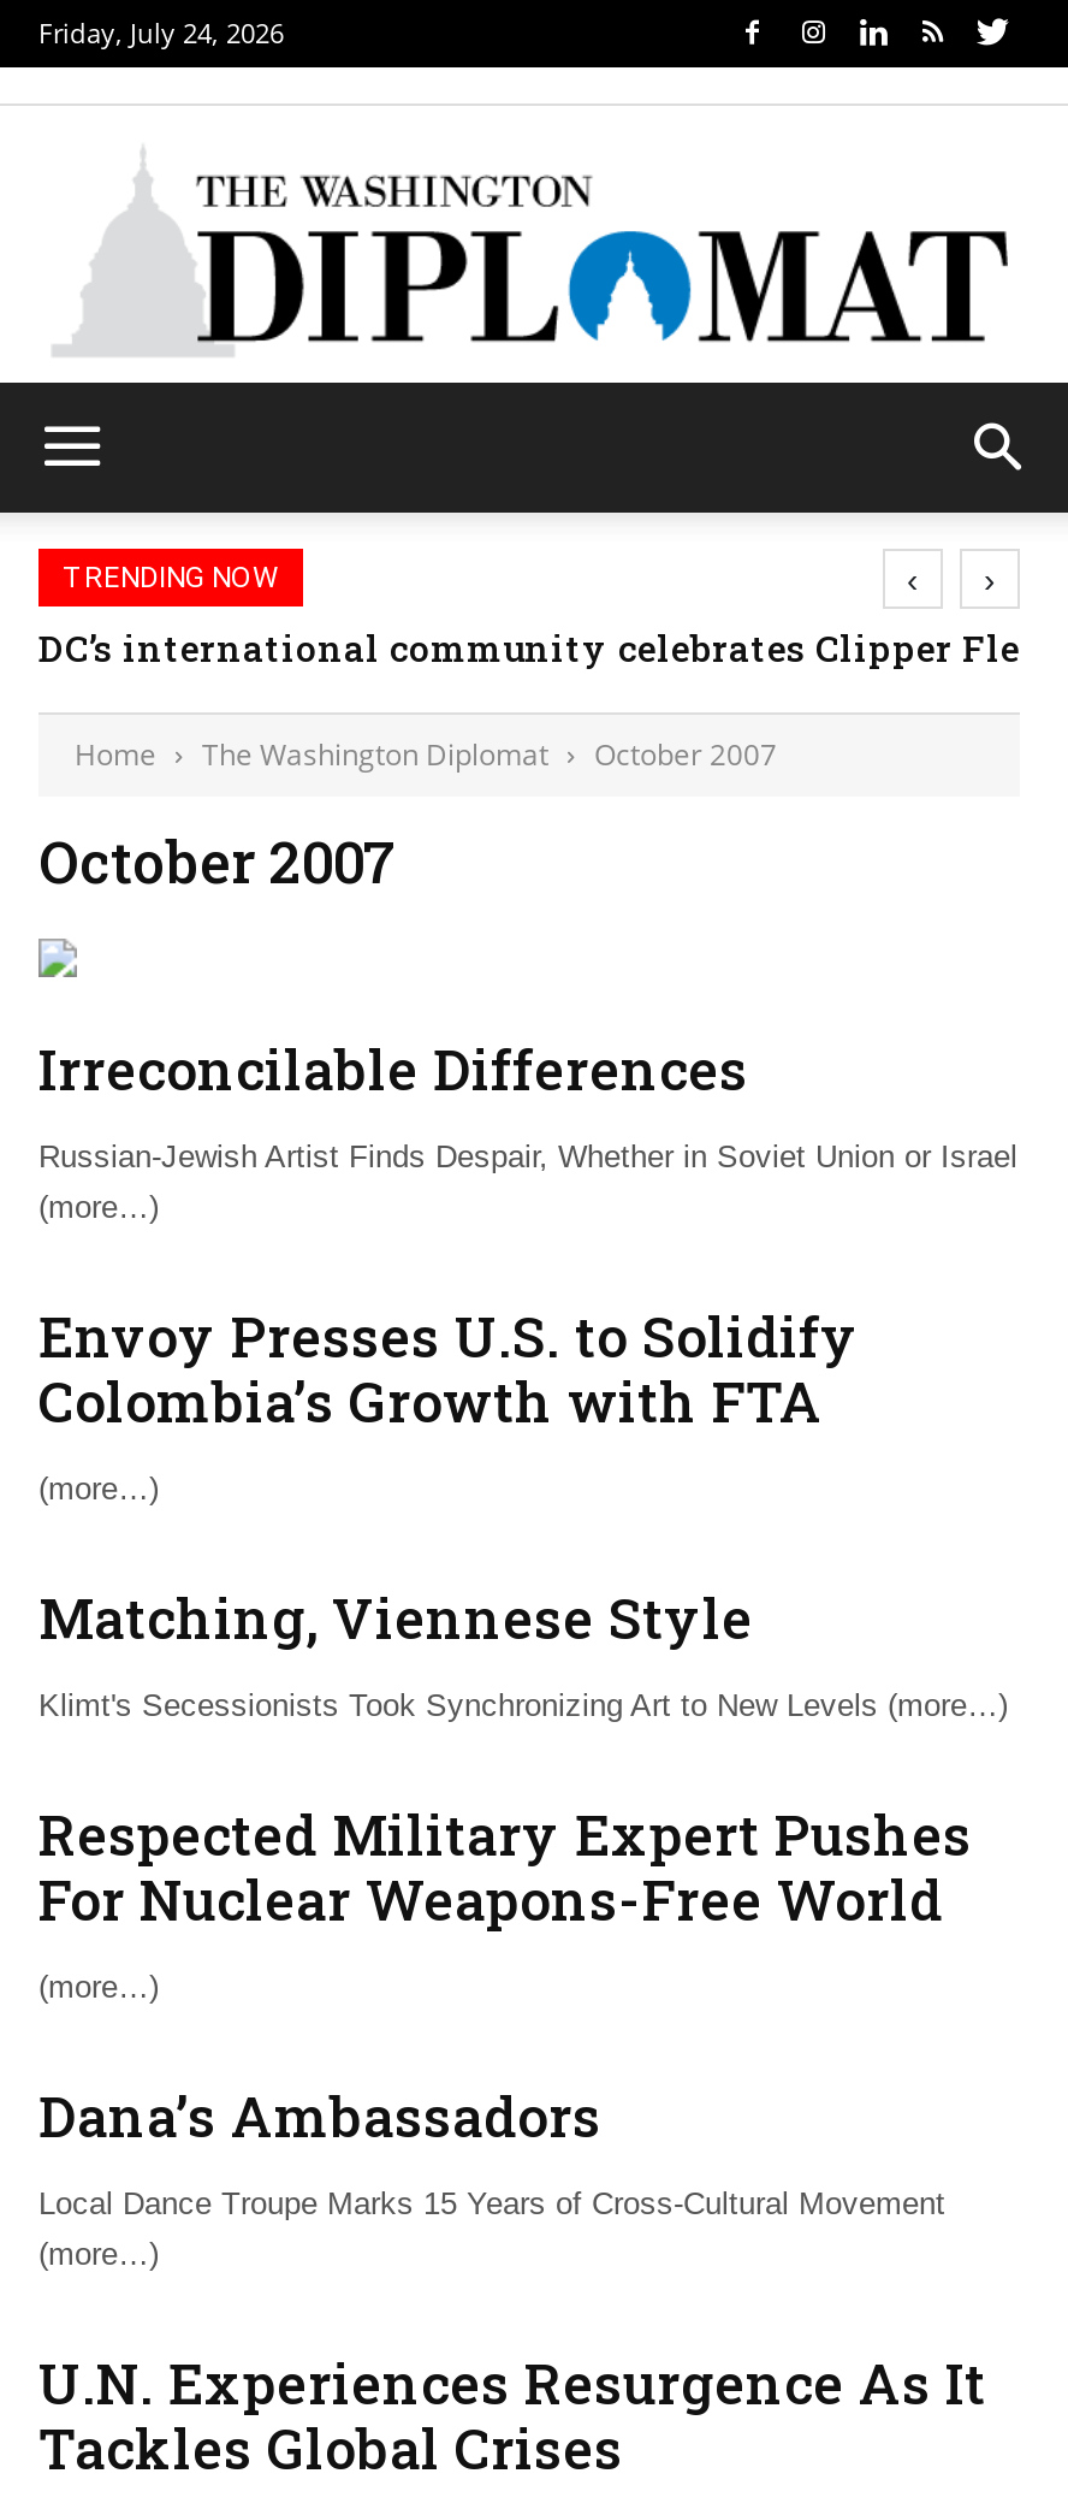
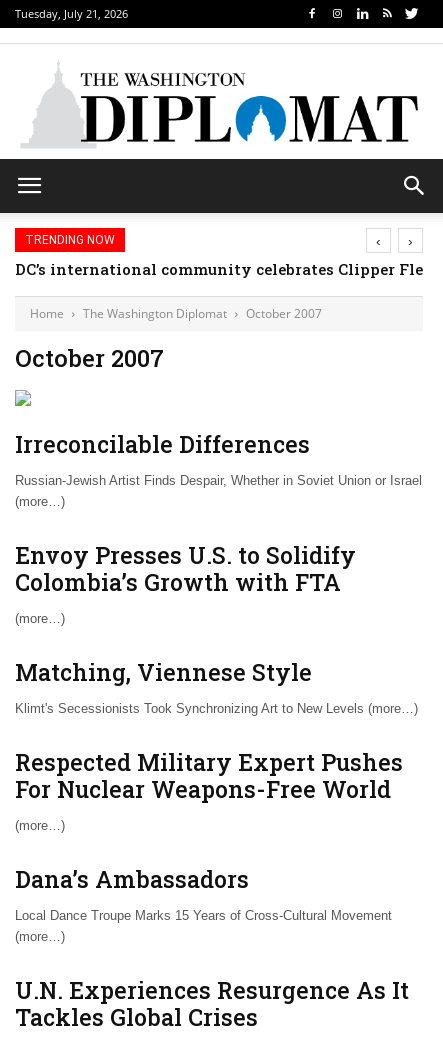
- Friday, July 24, 2026
+ Tuesday, July 21, 2026
